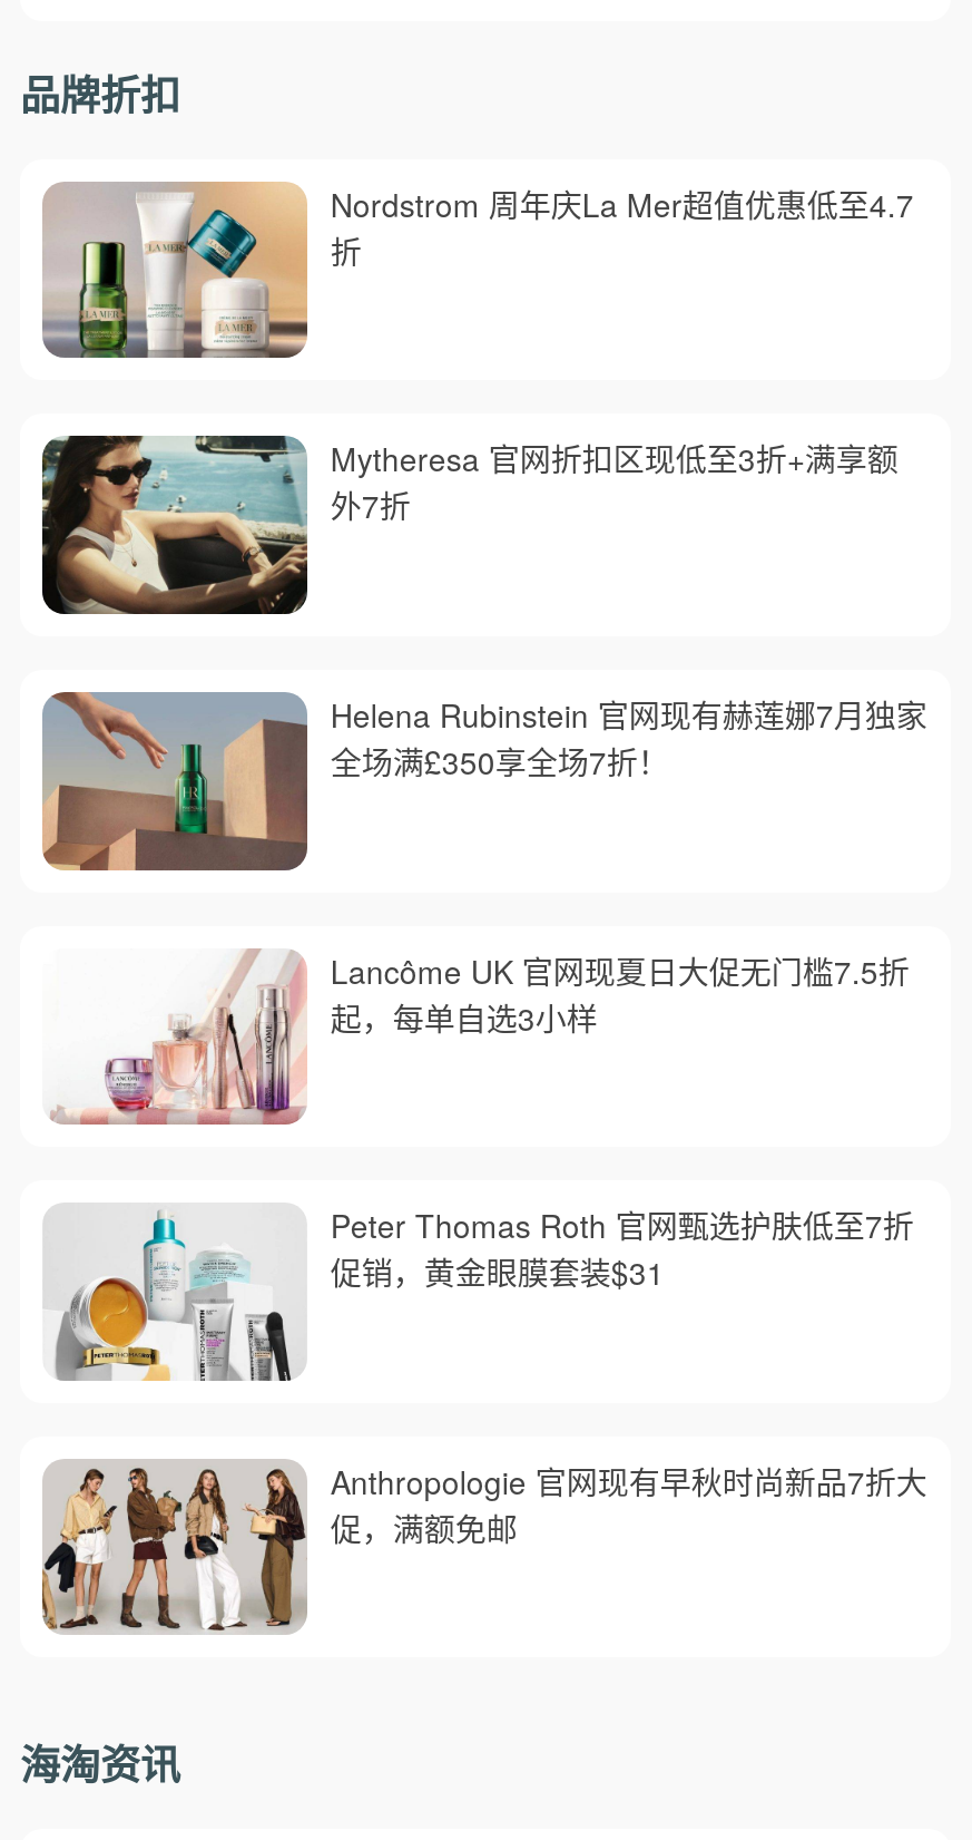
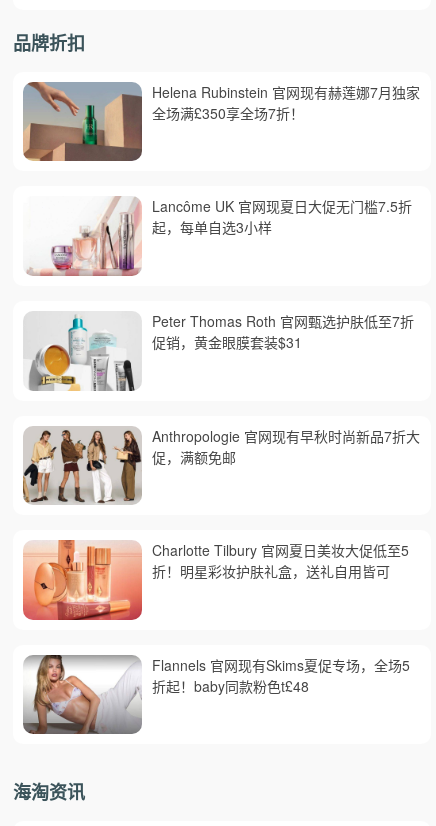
- [image]
- Nordstrom 周年庆La Mer超值优惠低至4.7
- 折

- [image]
- Mytheresa 官网折扣区现低至3折+满享额
- 外7折

moved up: [image] | Helena Rubinstein 官网现有赫莲娜7月独家 | 全场满£350享全场7折！ | 起，每单自选3小样 | Peter Thomas Roth 官网甄选护肤低至7折 | 促销，黄金眼膜套装$31 | Anthropologie 官网现有早秋时尚新品7折大 | 促，满额免邮

moved up: [image]

+ [image]
+ Charlotte Tilbury 官网夏日美妆大促低至5
+ 折！明星彩妆护肤礼盒，送礼自用皆可

+ [image]
+ Flannels 官网现有Skims夏促专场，全场5
+ 折起！baby同款粉色t£48
